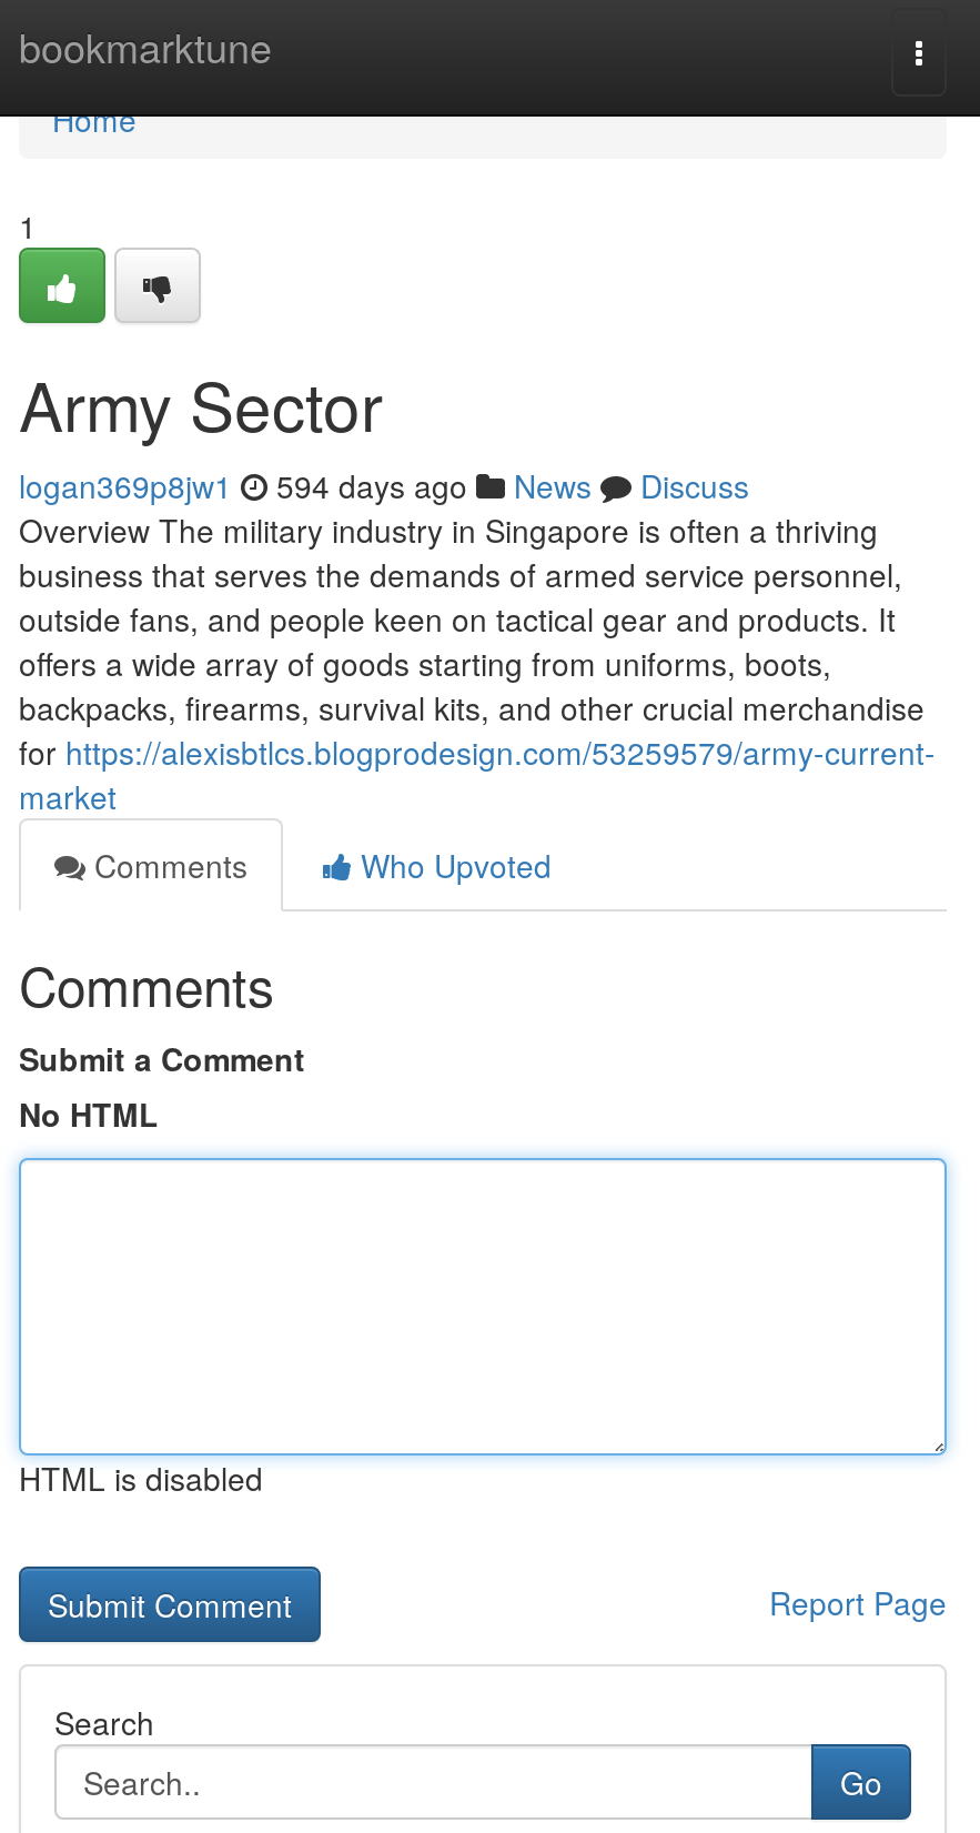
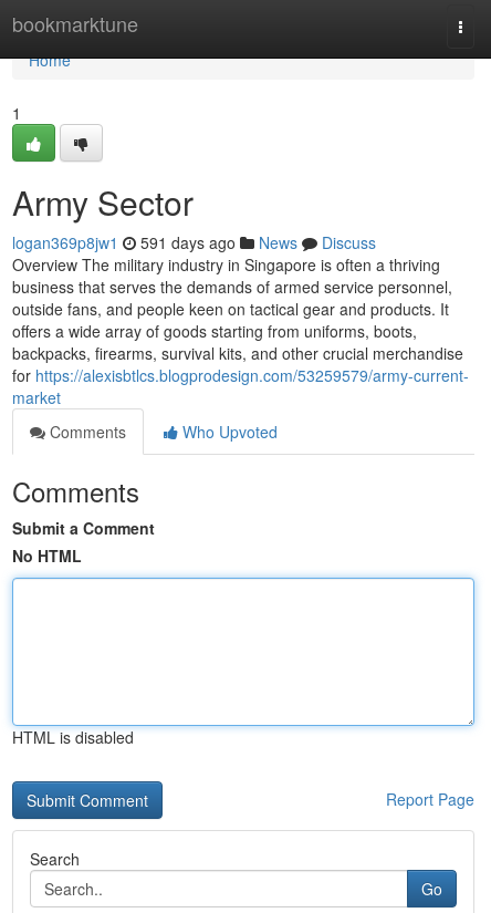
- logan369p8jw1 594 days ago News Discuss
+ logan369p8jw1 591 days ago News Discuss
